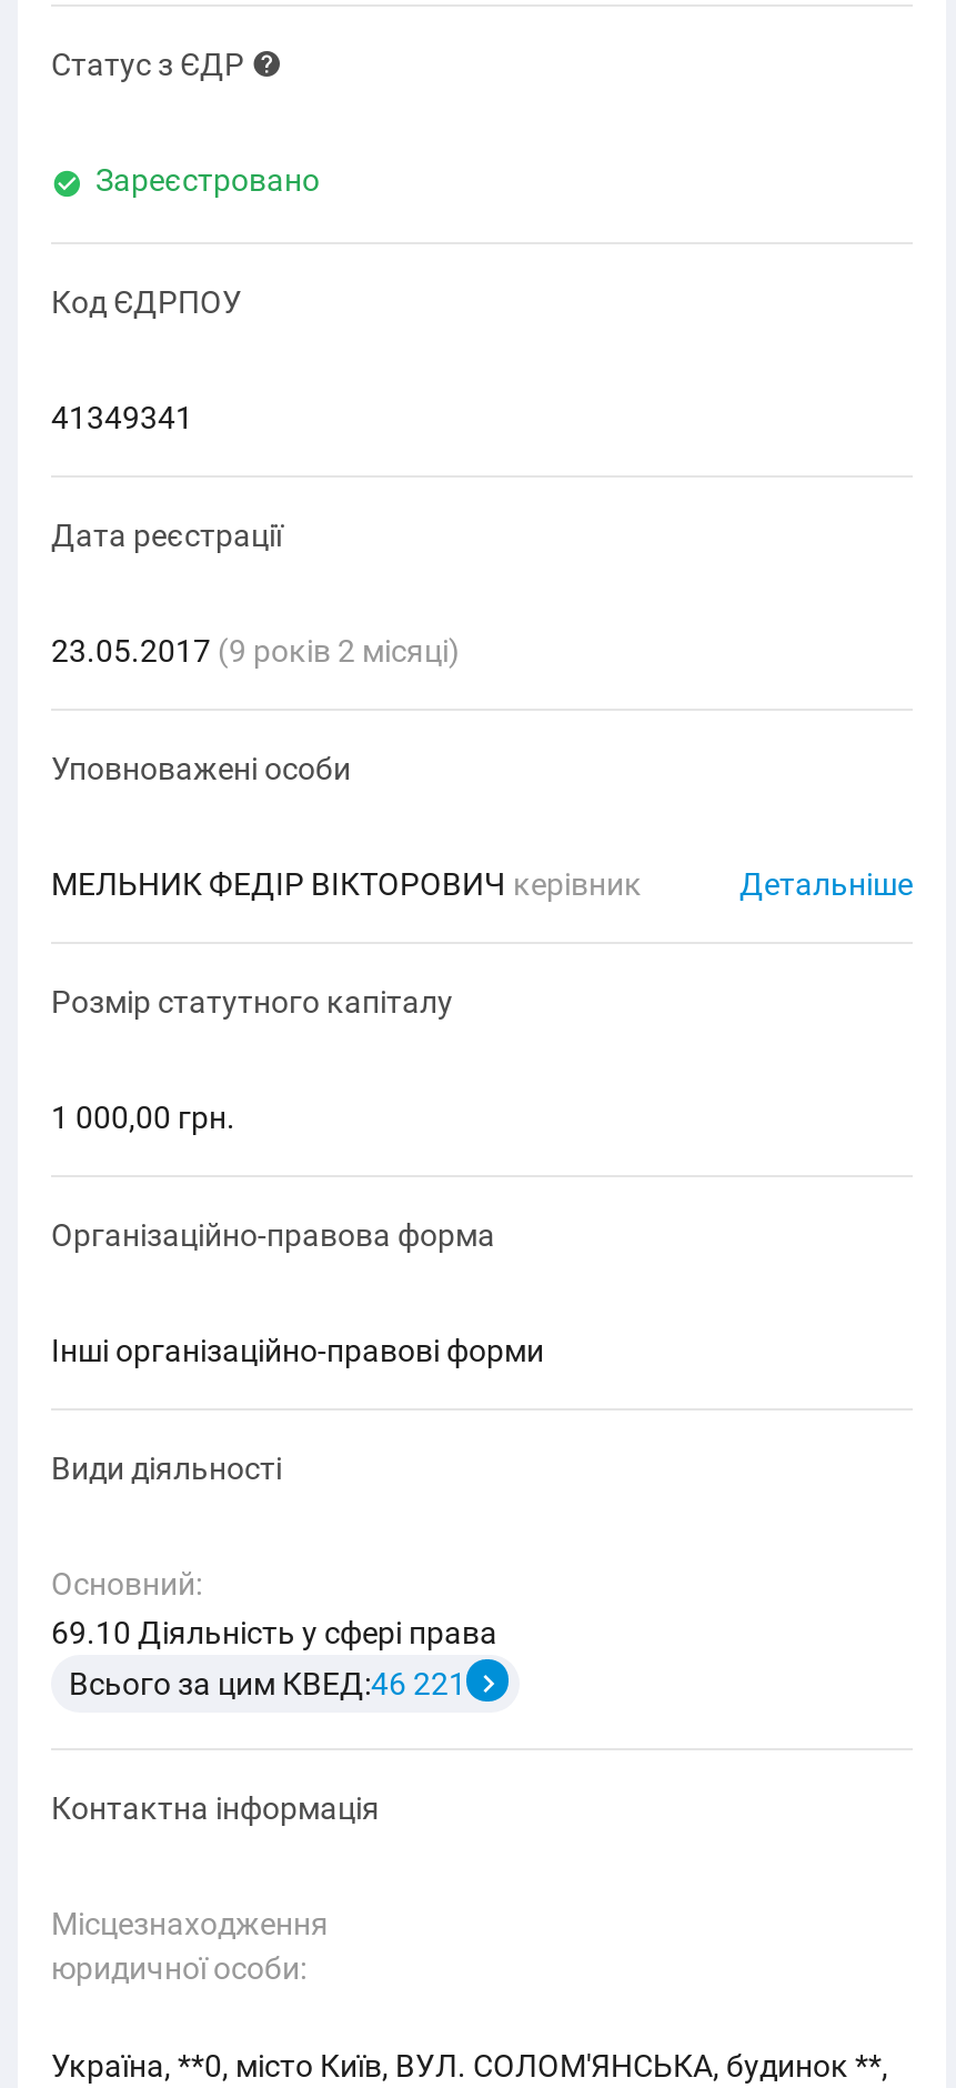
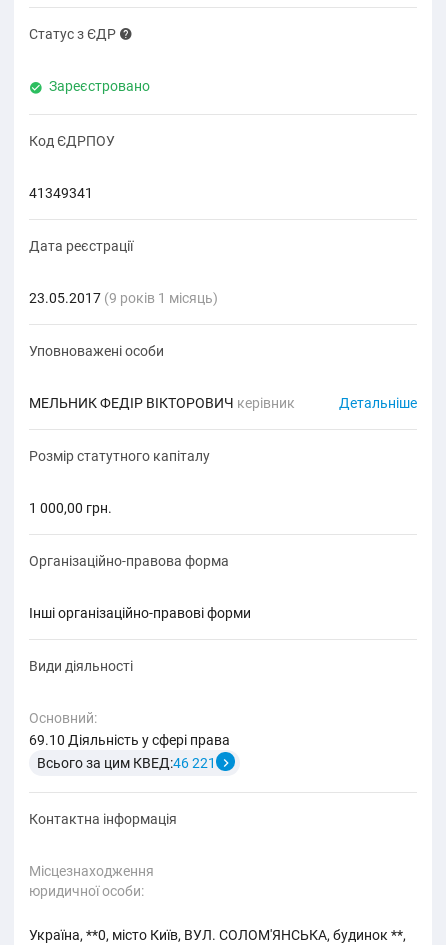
- 23.05.2017 (9 років 2 місяці)
+ 23.05.2017 (9 років 1 місяць)
